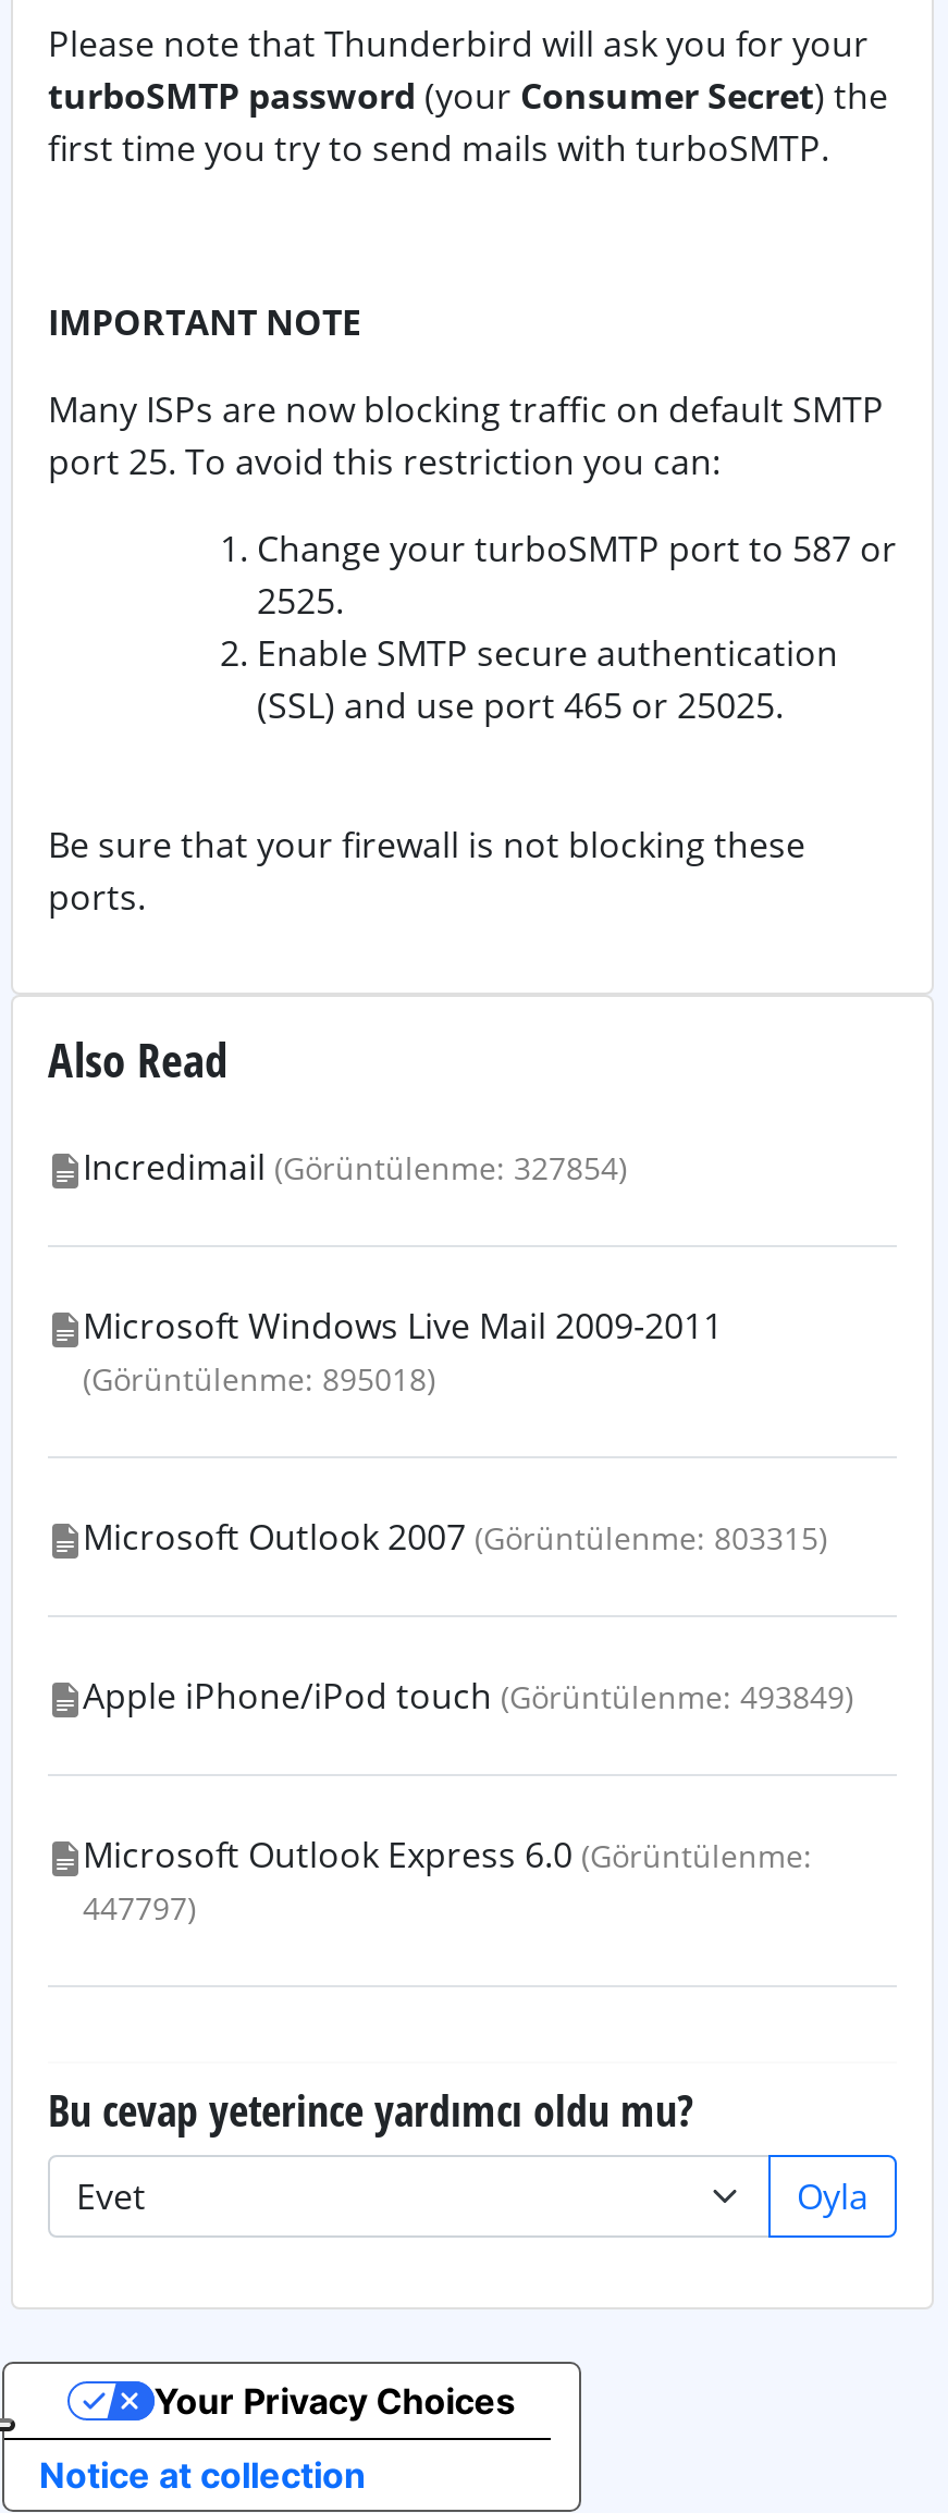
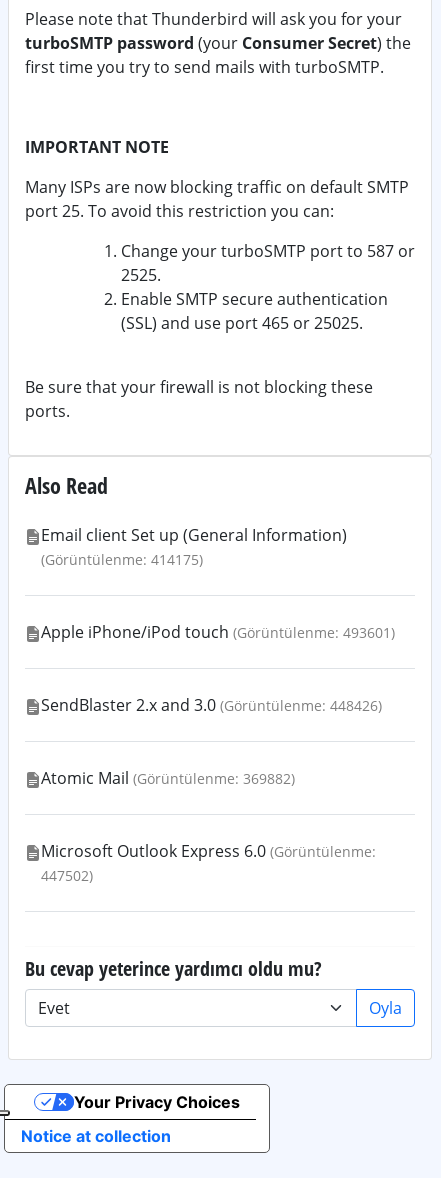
- Incredimail (Görüntülenme: 327854)
+ Email client Set up (General Information)
+ (Görüntülenme: 414175)

- Microsoft Windows Live Mail 2009-2011
- (Görüntülenme: 895018)
+ Apple iPhone/iPod touch (Görüntülenme: 493601)

- Microsoft Outlook 2007 (Görüntülenme: 803315)
+ SendBlaster 2.x and 3.0 (Görüntülenme: 448426)

- Apple iPhone/iPod touch (Görüntülenme: 493849)
+ Atomic Mail (Görüntülenme: 369882)

- 447797)
+ 447502)
